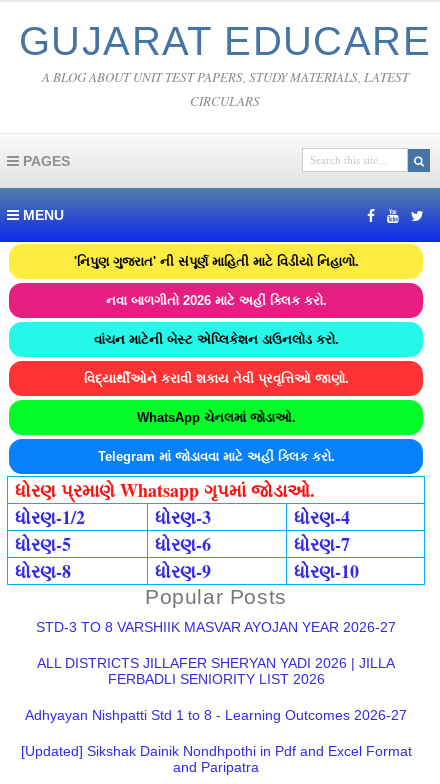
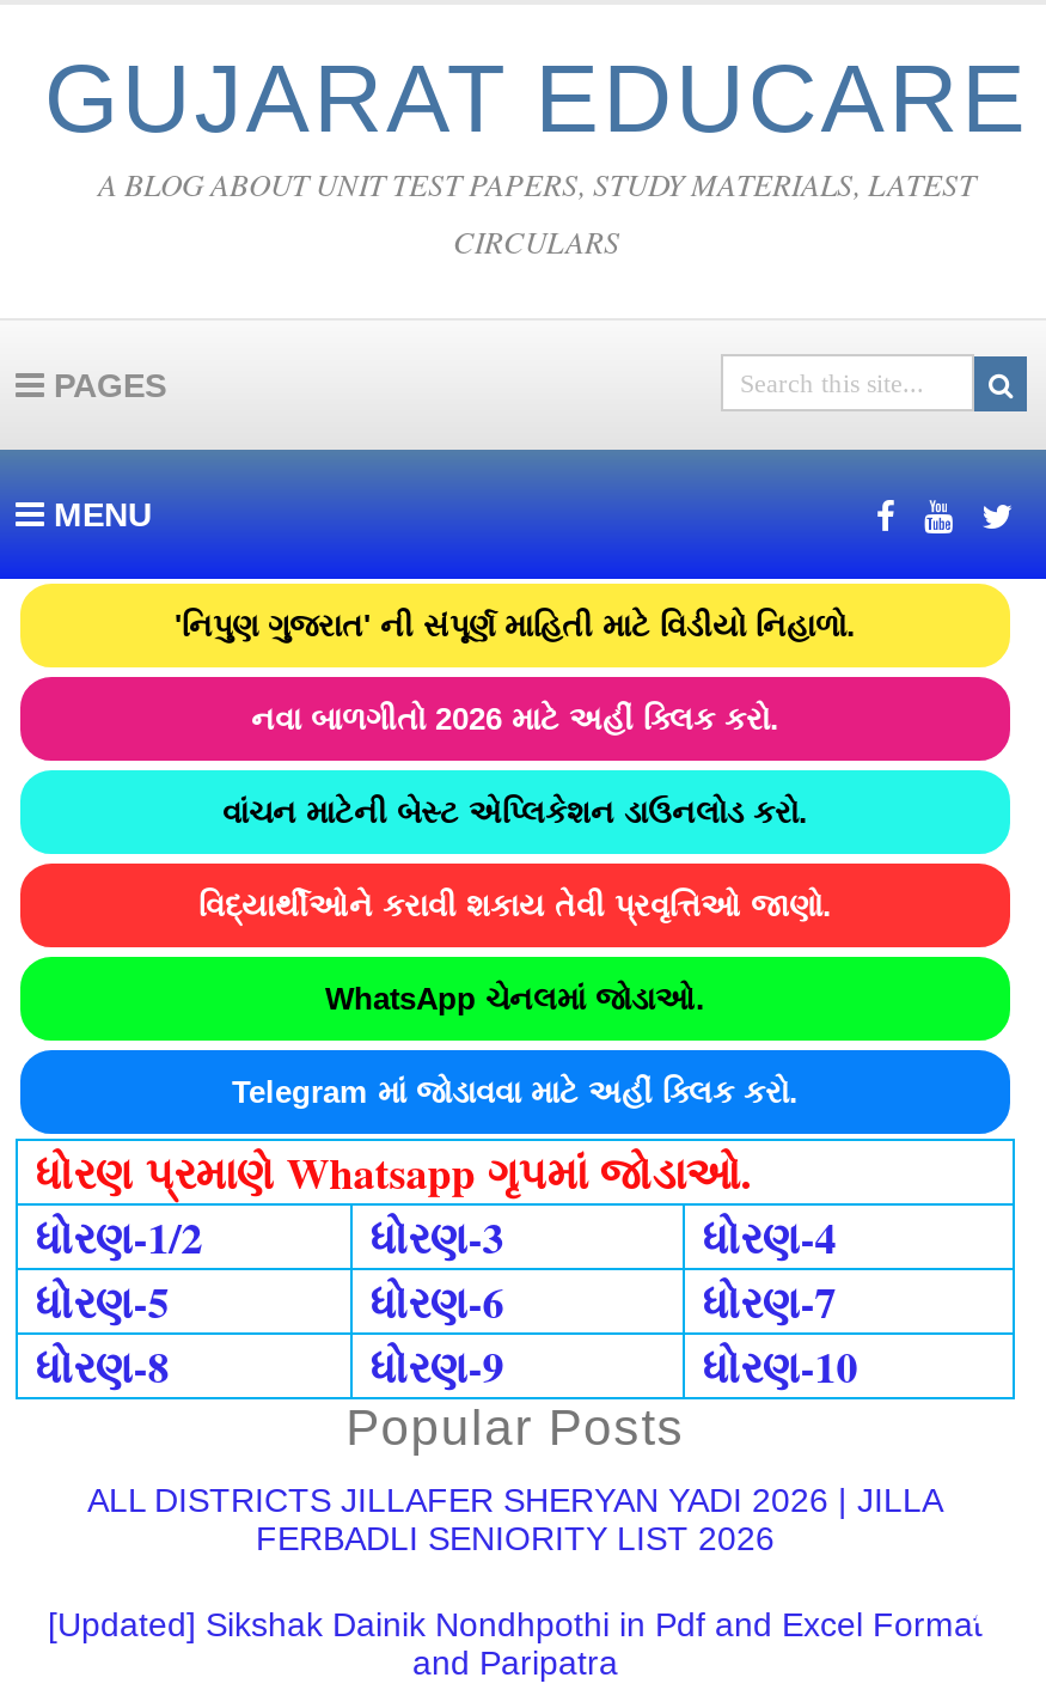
- STD-3 TO 8 VARSHIIK MASVAR AYOJAN YEAR 2026-27

- Adhyayan Nishpatti Std 1 to 8 - Learning Outcomes 2026-27
